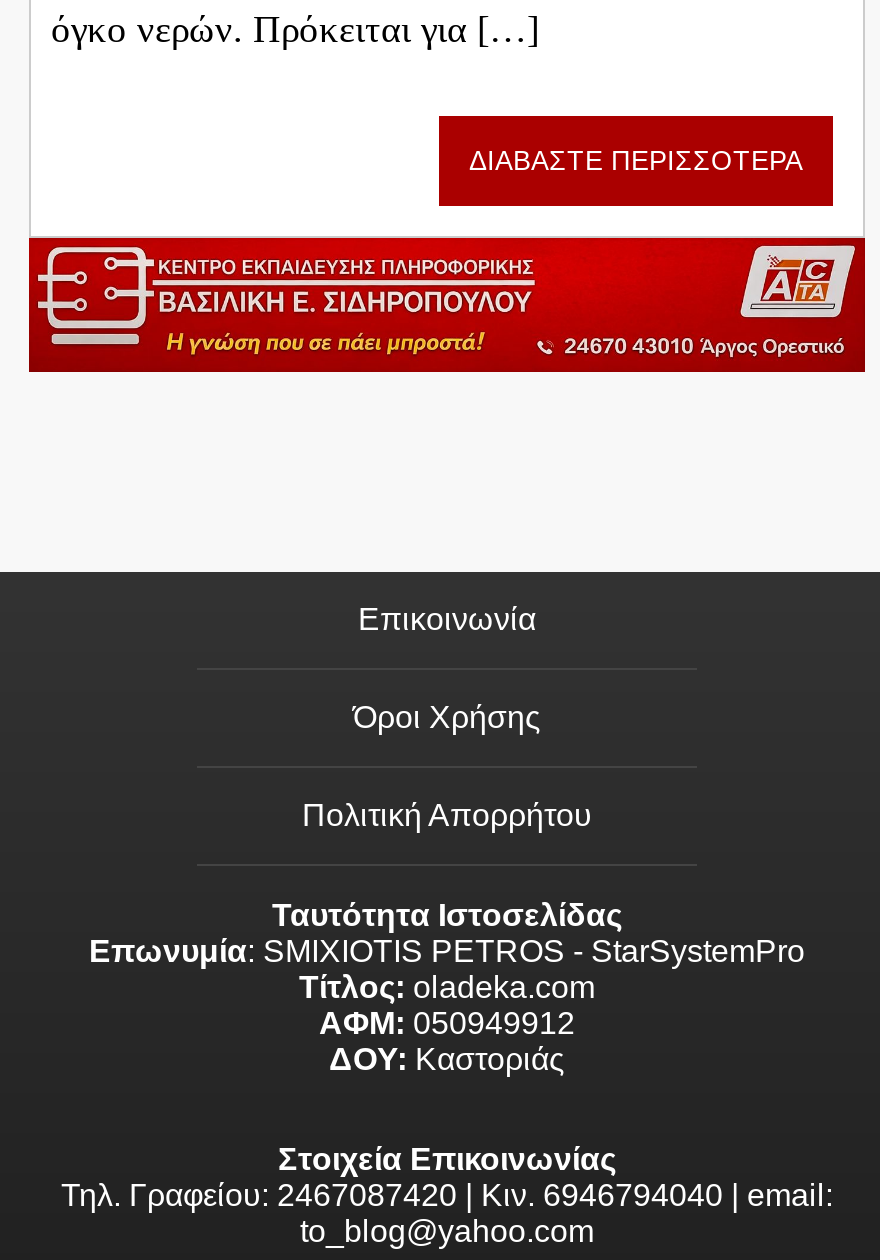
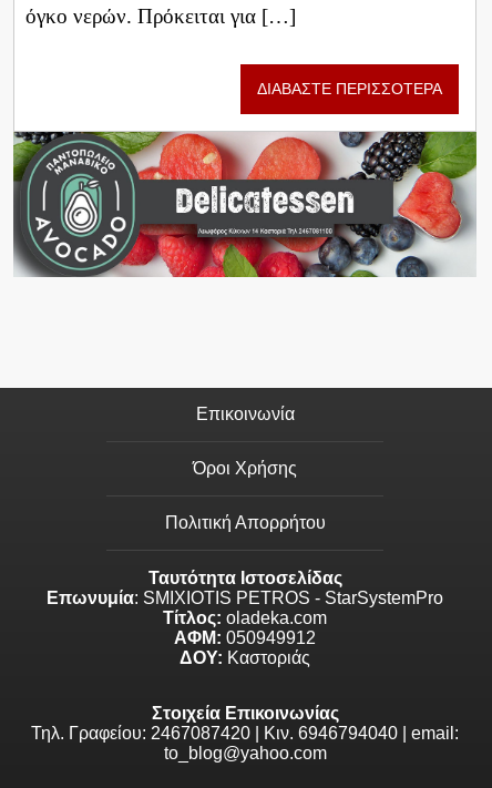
- [image]
+ [image]
